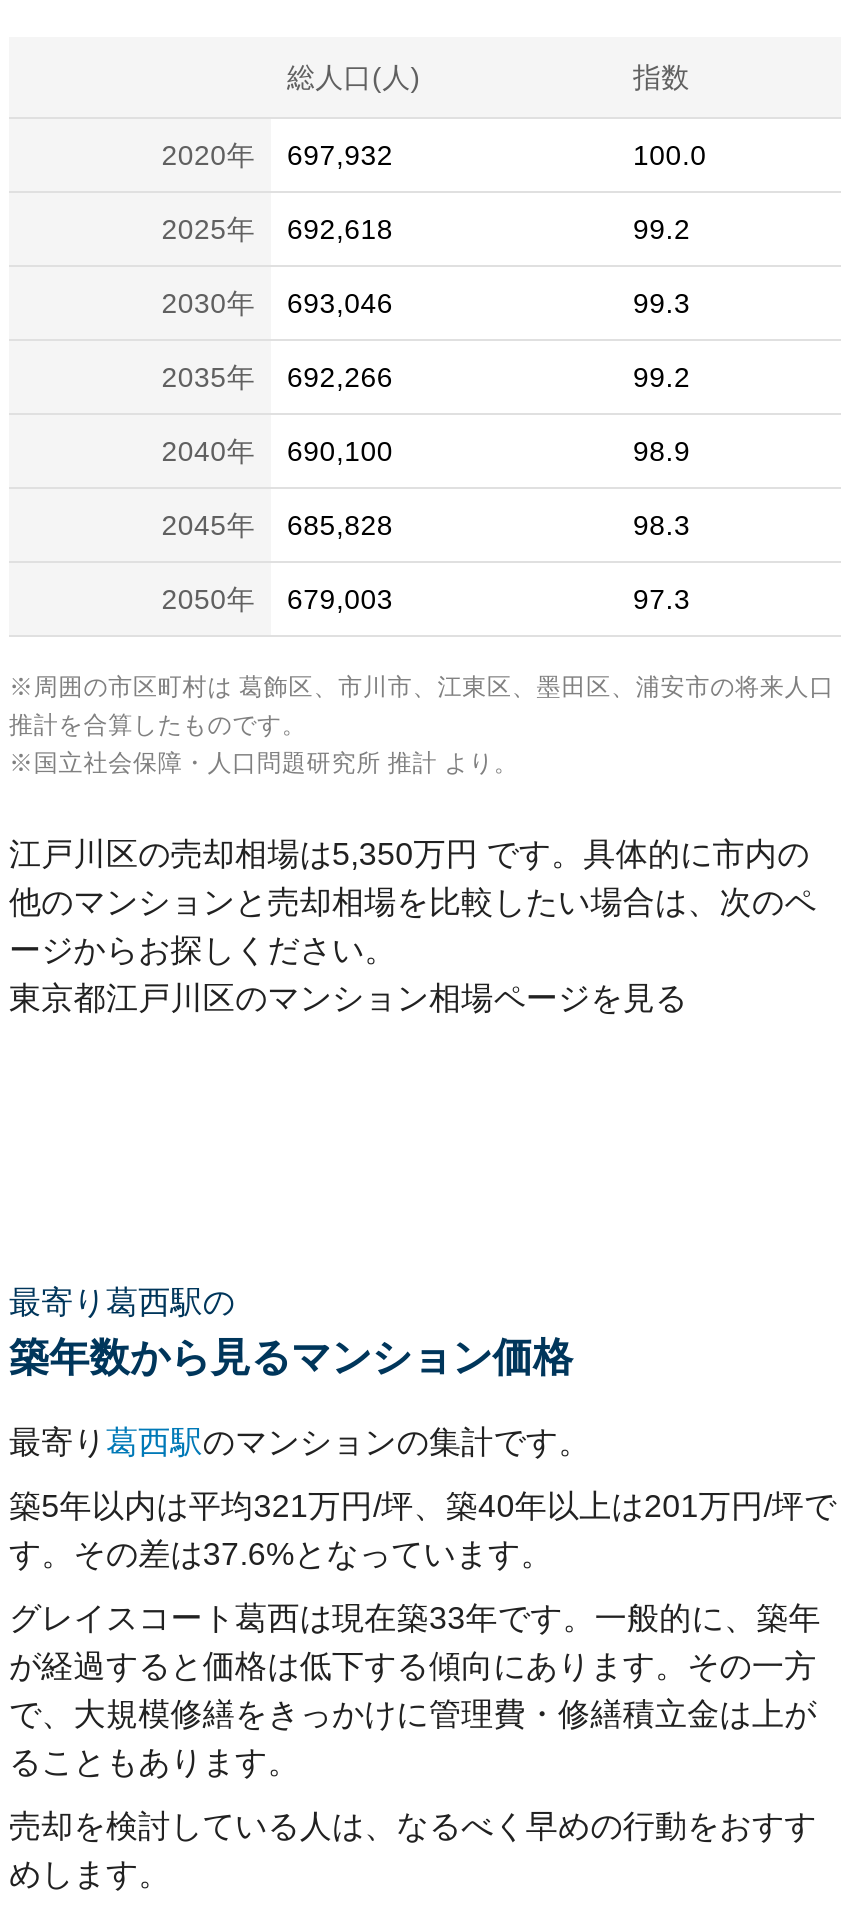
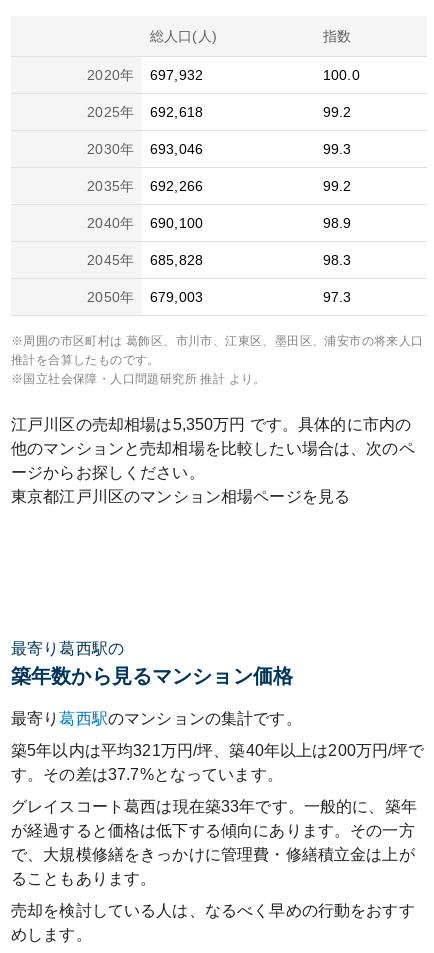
- 築5年以内は平均321万円/坪、築40年以上は201万円/坪で
+ 築5年以内は平均321万円/坪、築40年以上は200万円/坪で

- す。その差は37.6%となっています。
+ す。その差は37.7%となっています。
